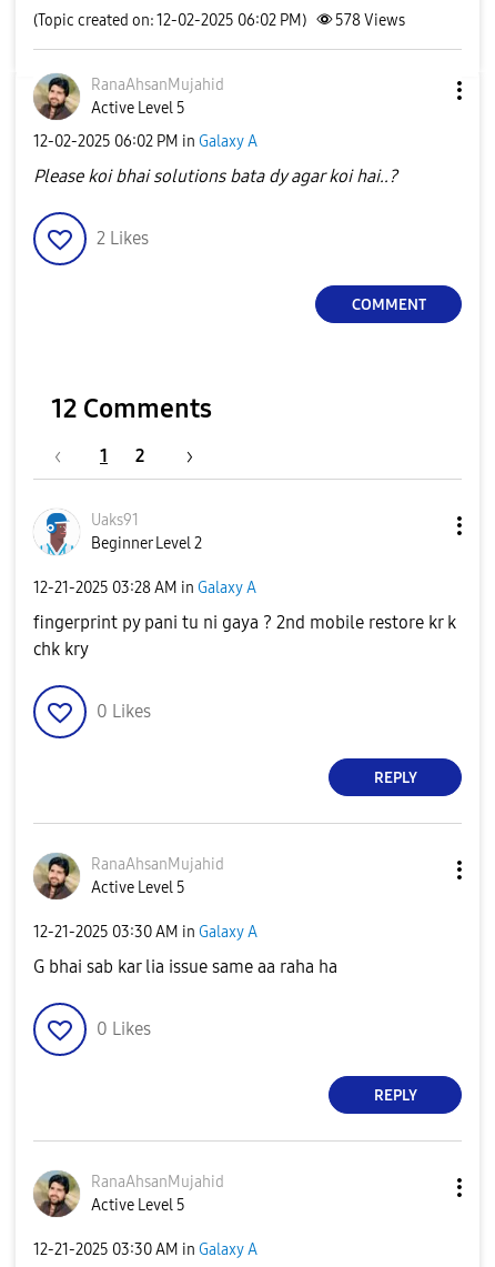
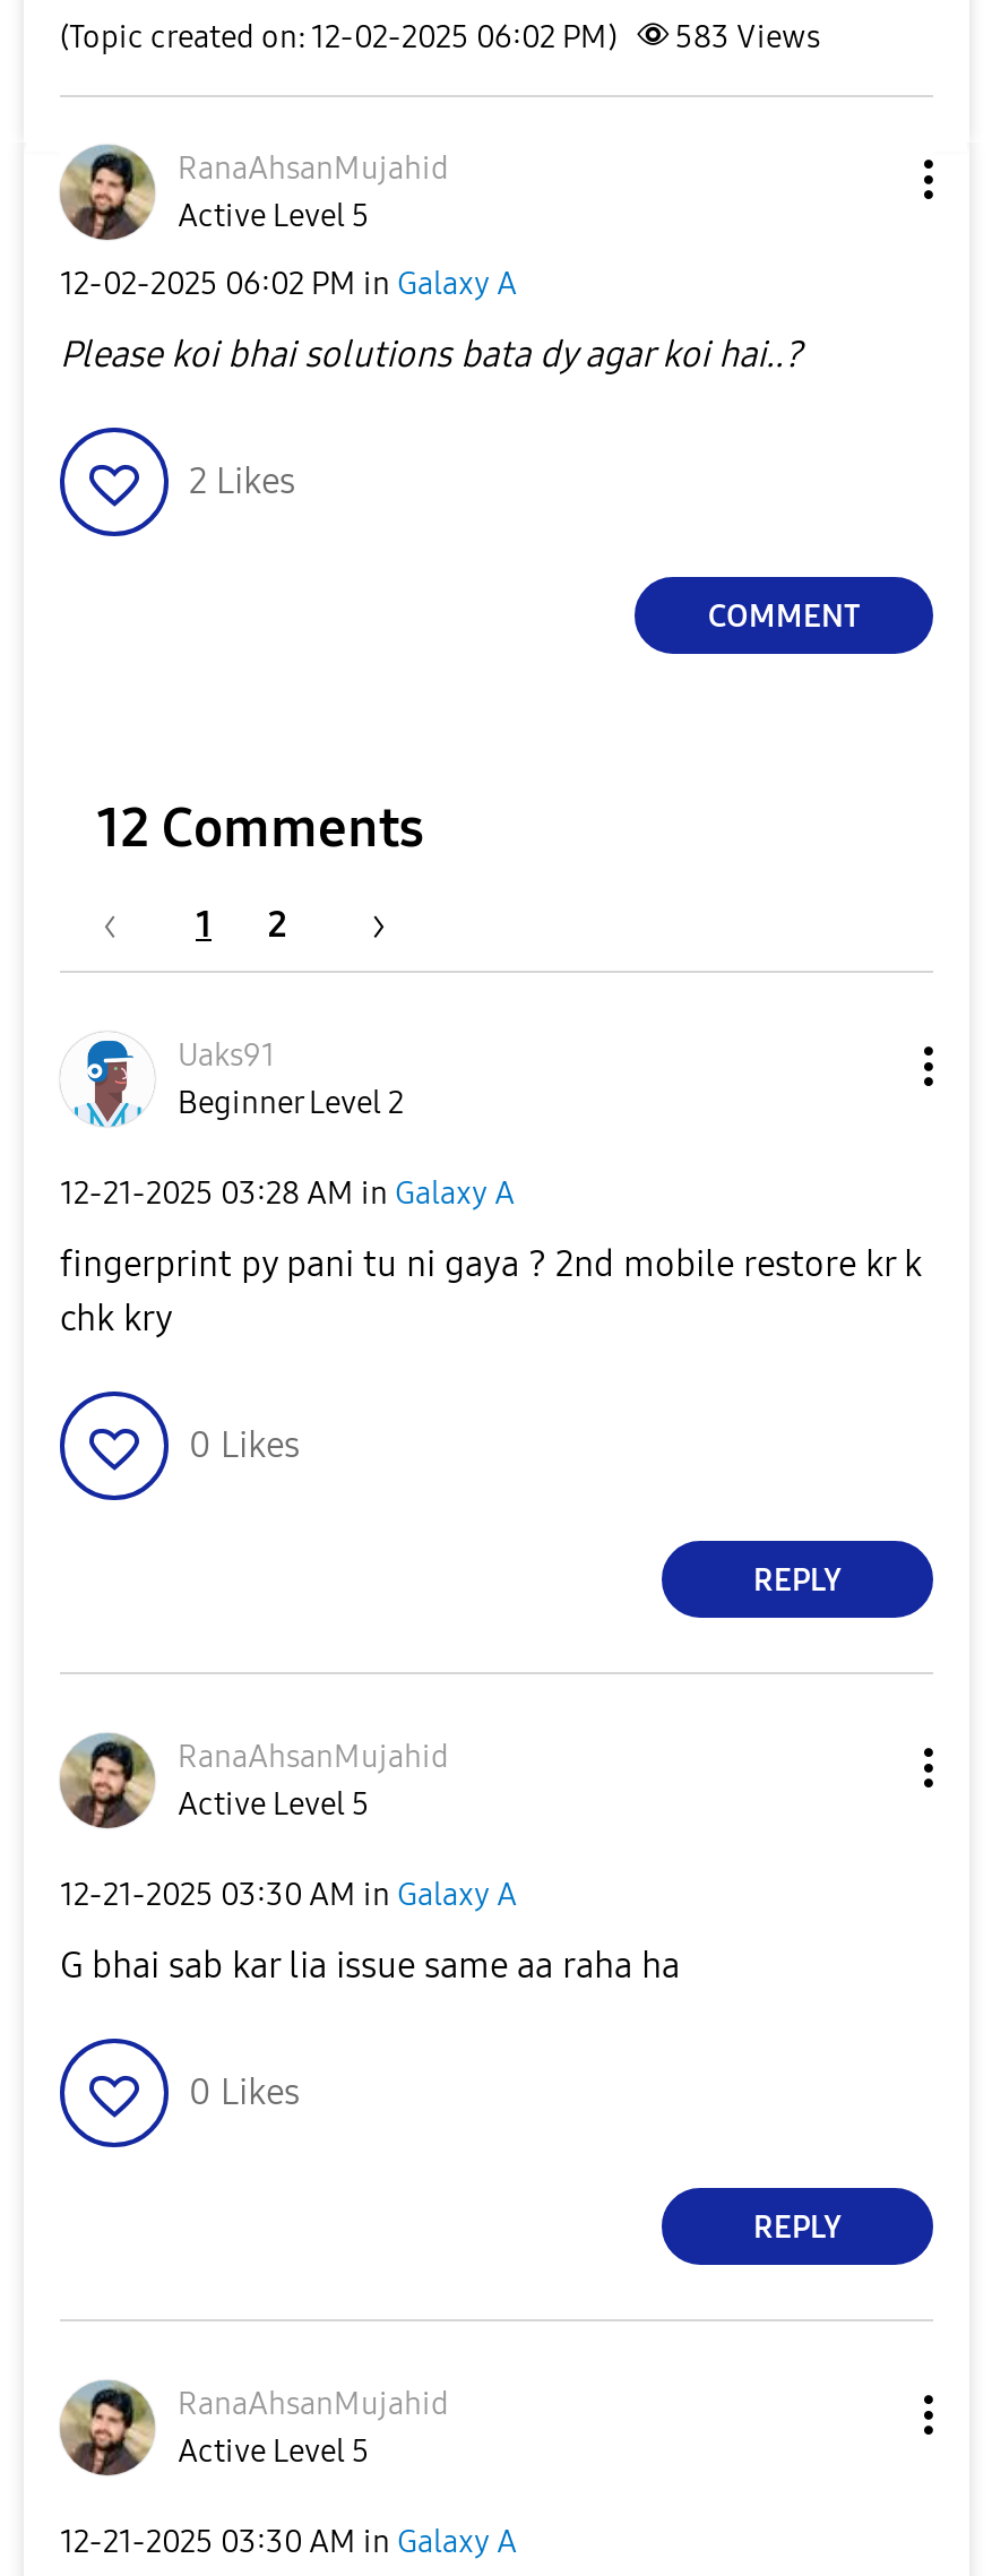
- (Topic created on: 12-02-2025 06:02 PM) 578 Views
+ (Topic created on: 12-02-2025 06:02 PM) 583 Views
